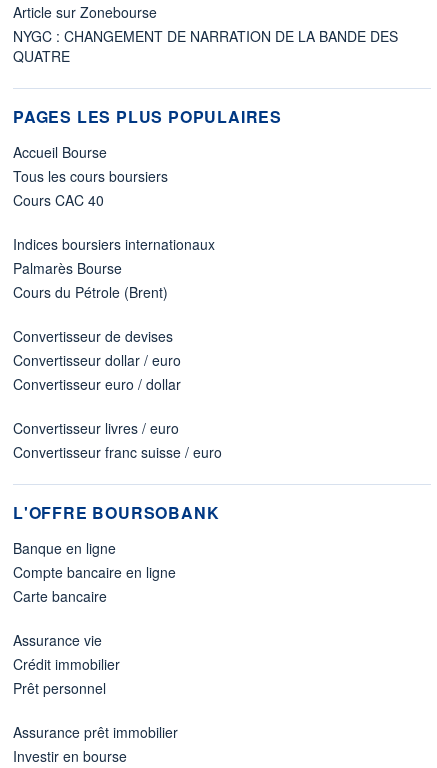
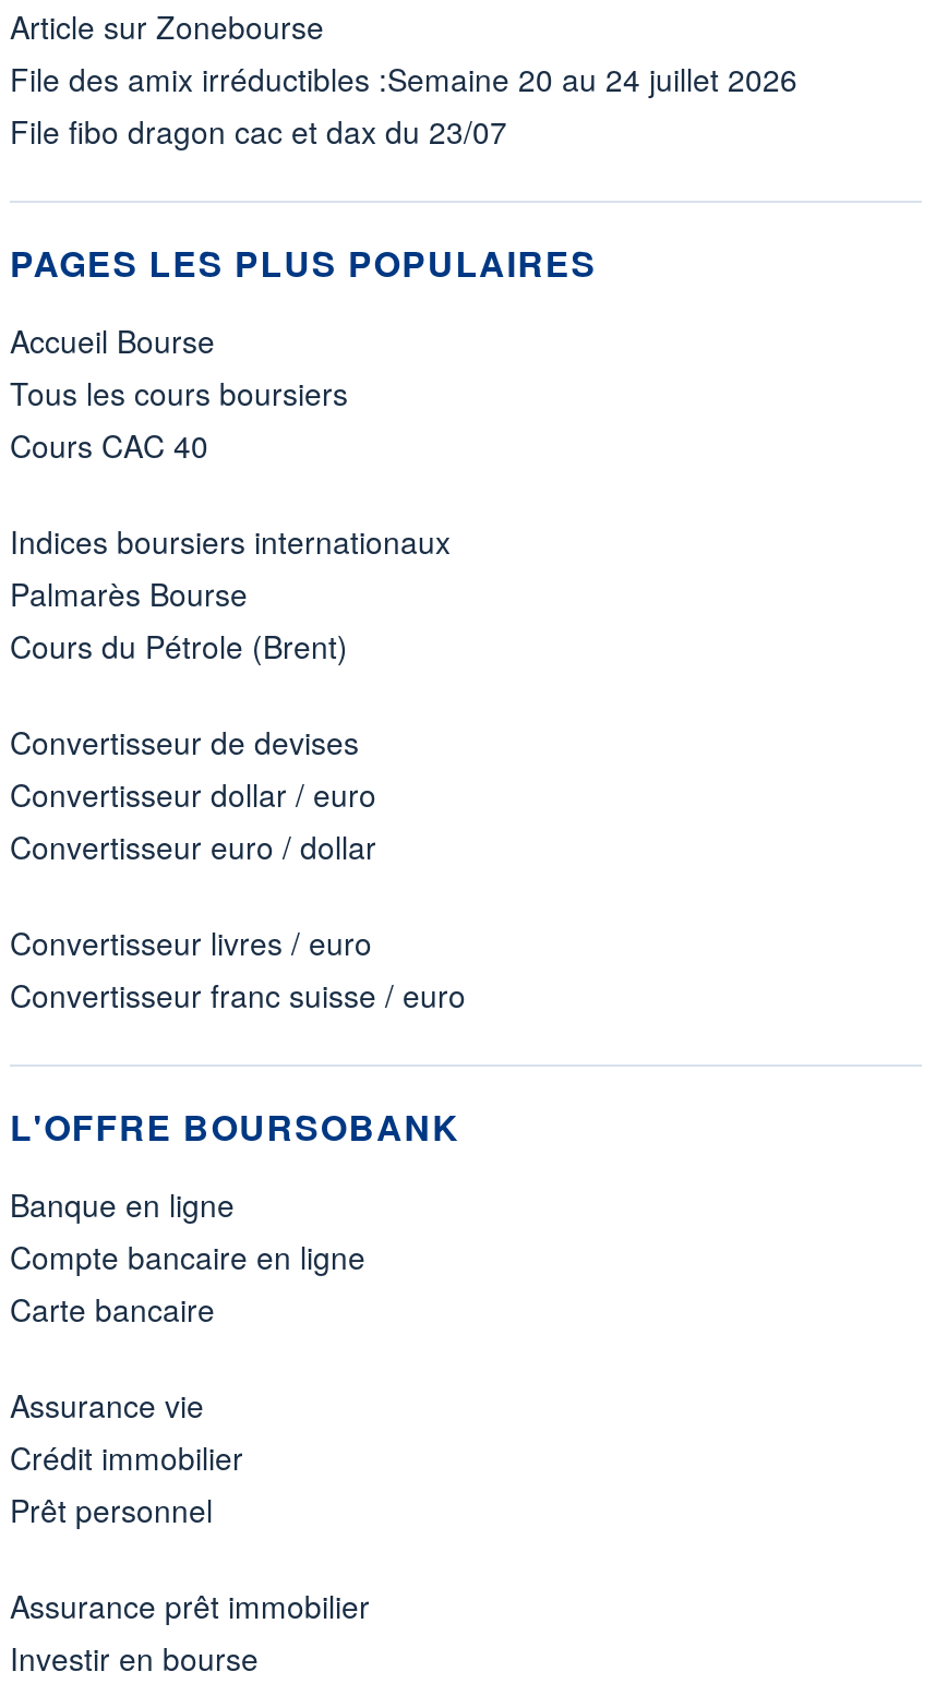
- NYGC : CHANGEMENT DE NARRATION DE LA BANDE DES
- QUATRE
+ File des amix irréductibles :Semaine 20 au 24 juillet 2026
+ File fibo dragon cac et dax du 23/07
